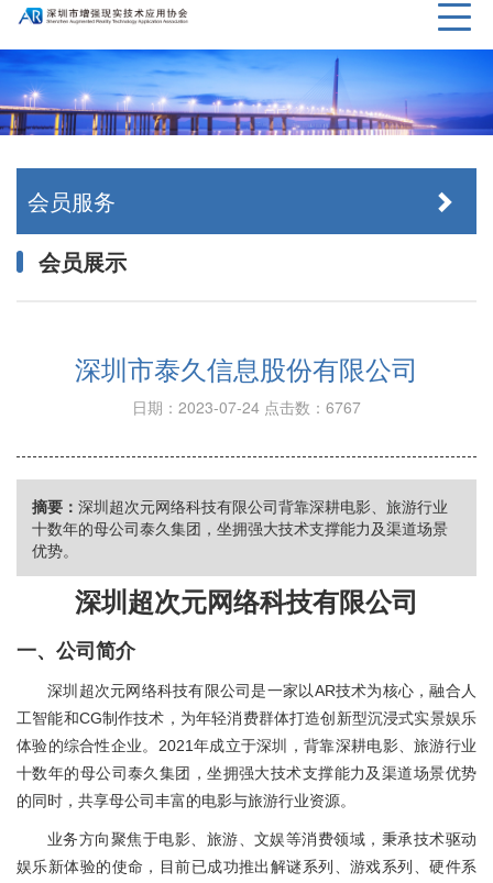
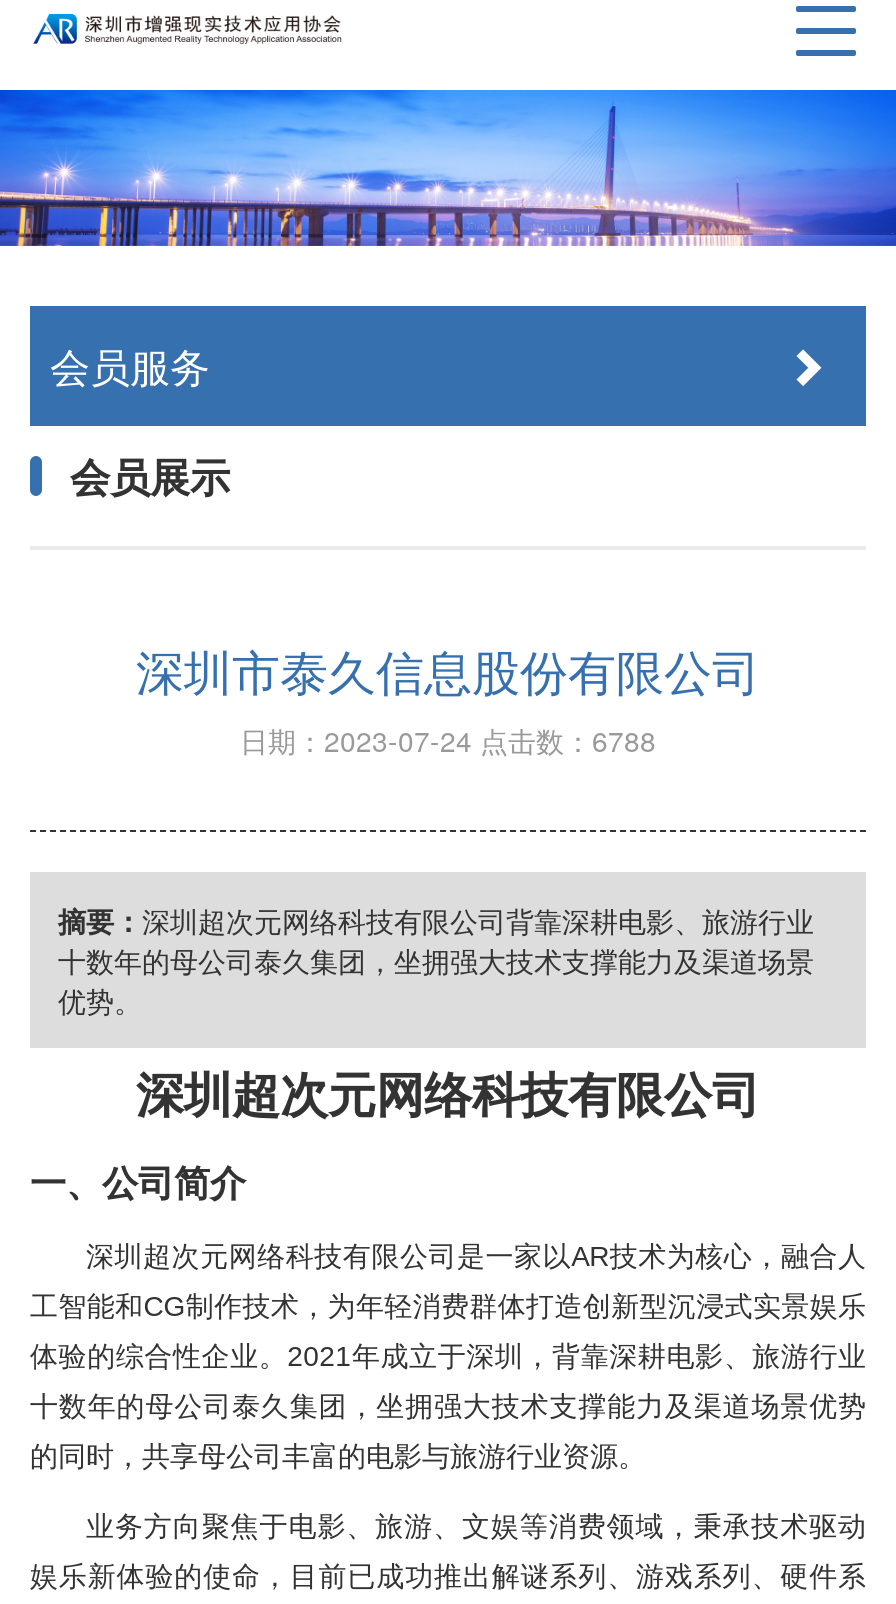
- 日期：2023-07-24点击数：6767
+ 日期：2023-07-24点击数：6788
